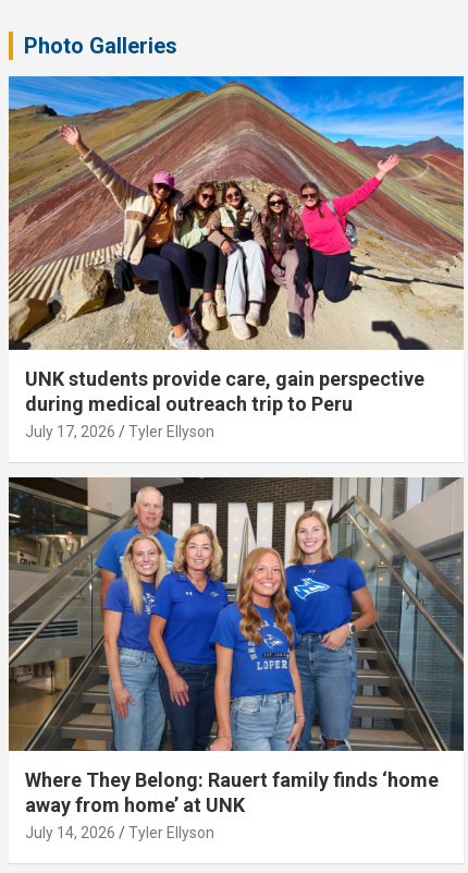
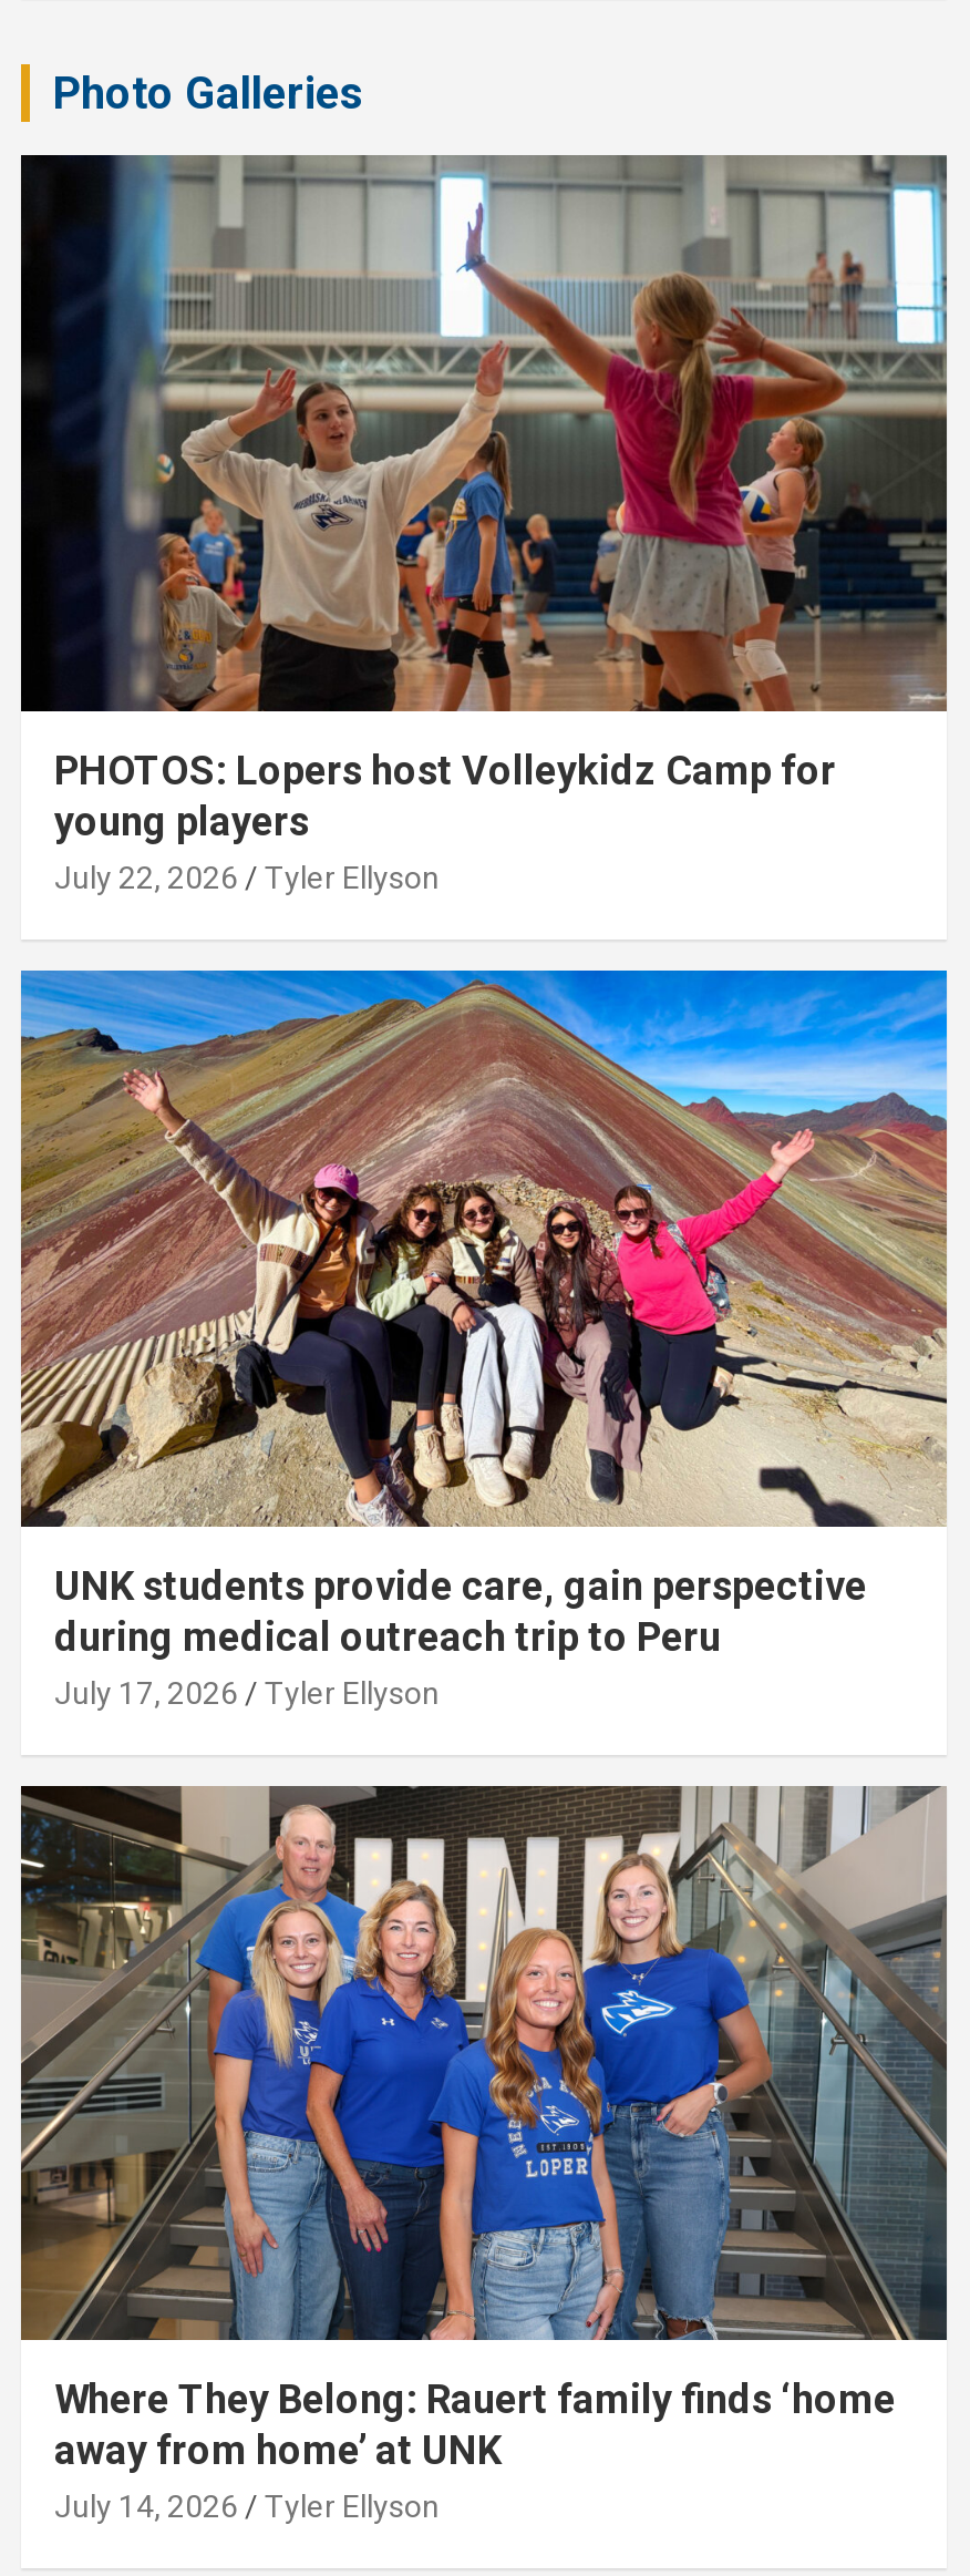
+ [image]
+ PHOTOS: Lopers host Volleykidz Camp for
+ young players
+ July 22, 2026
+ Tyler Ellyson
